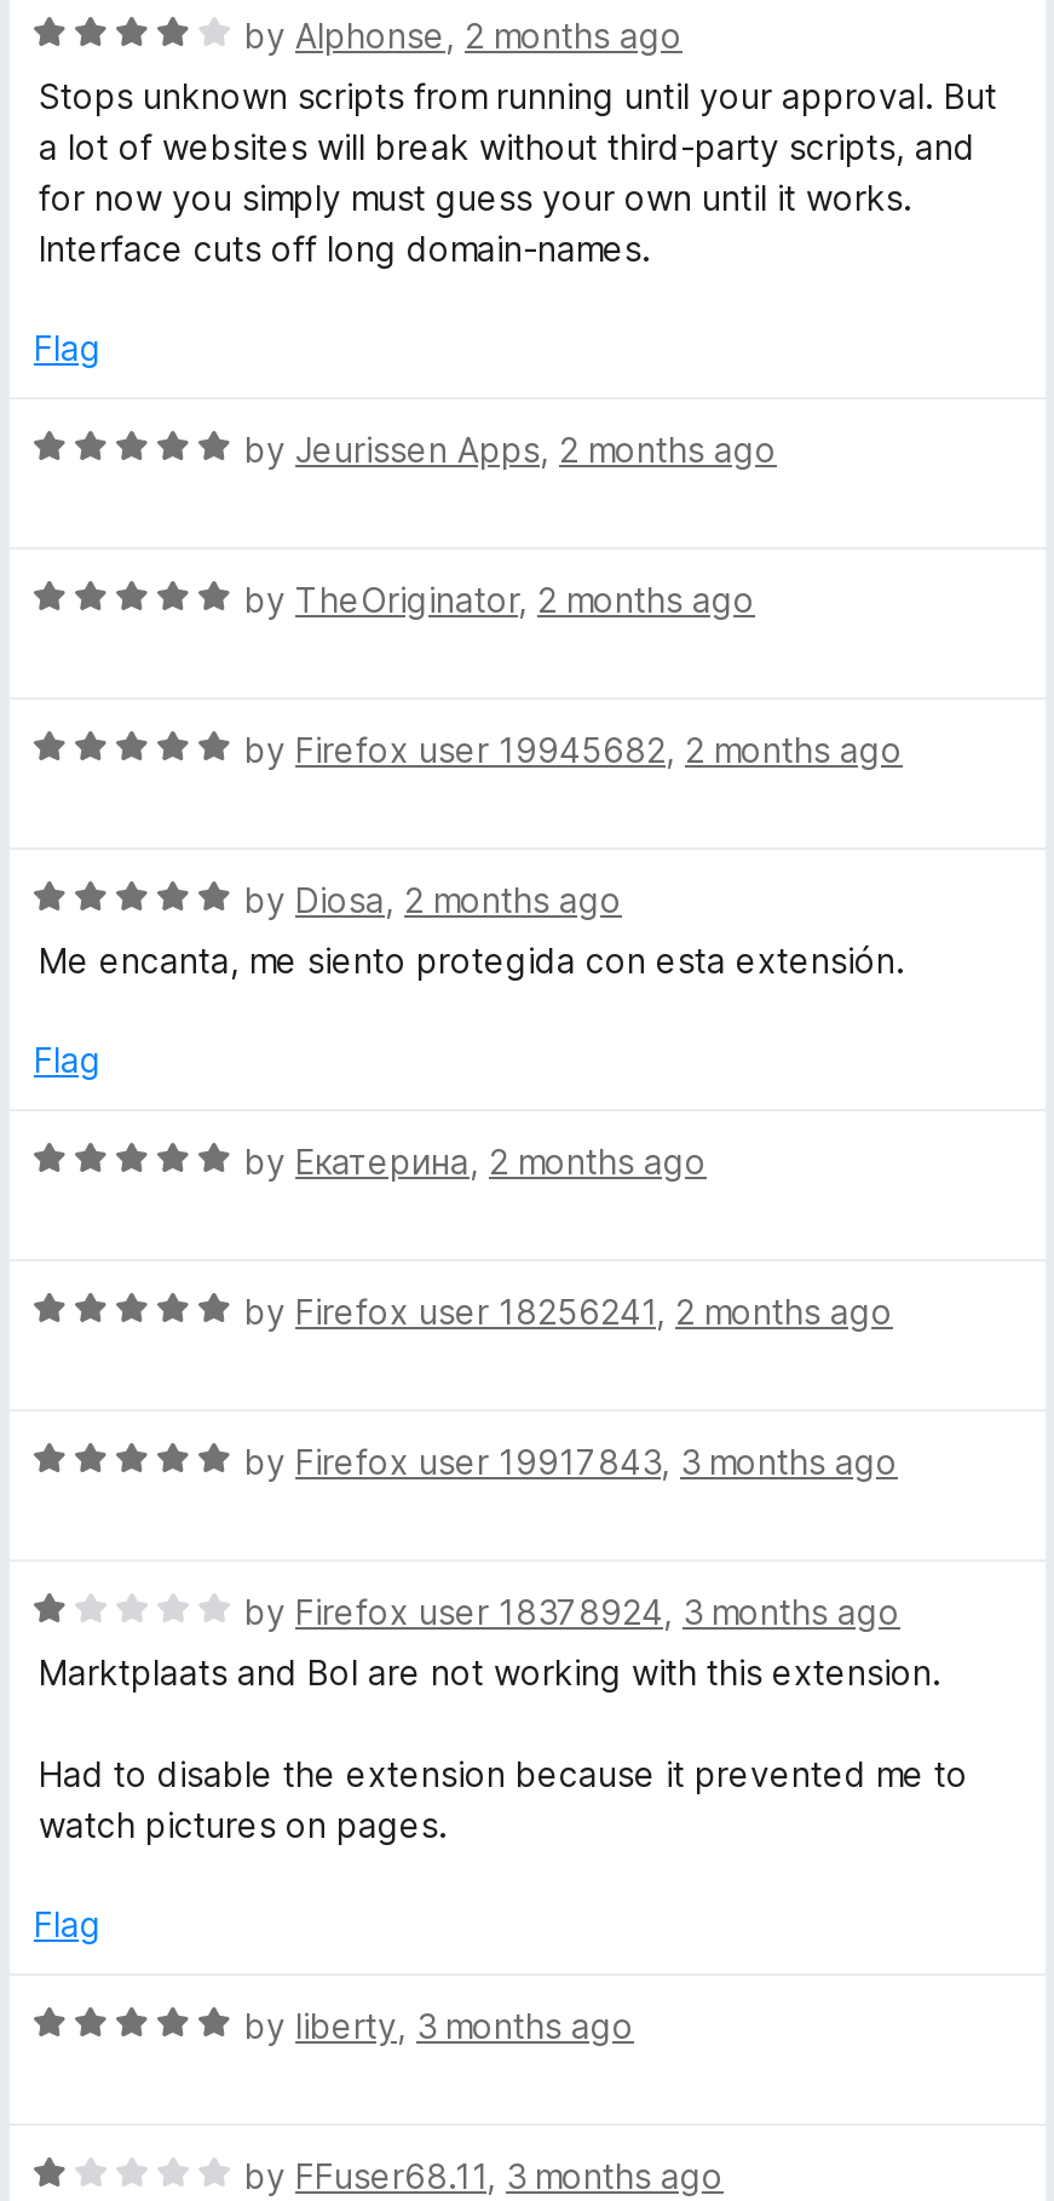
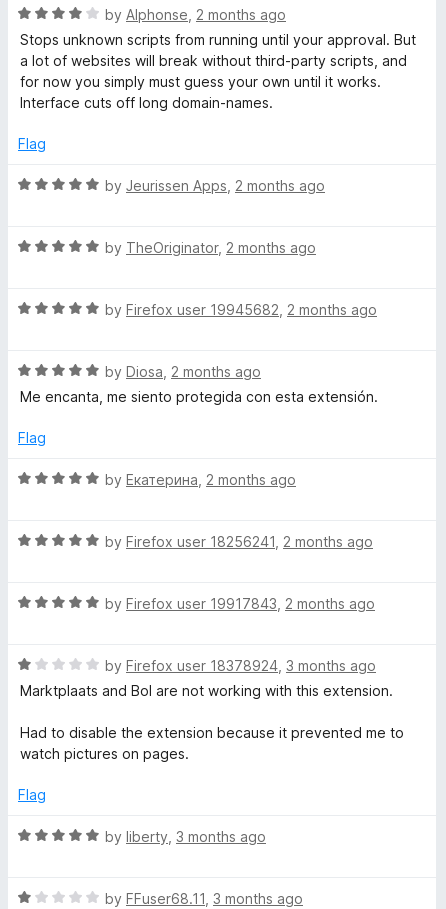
- by Firefox user 19917843, 3 months ago
+ by Firefox user 19917843, 2 months ago
